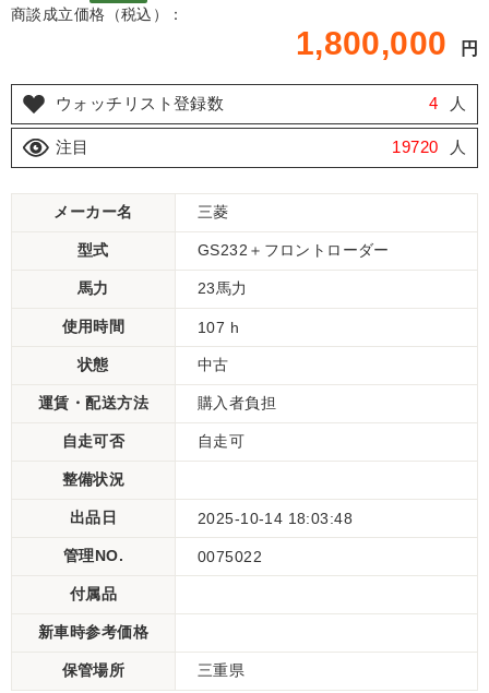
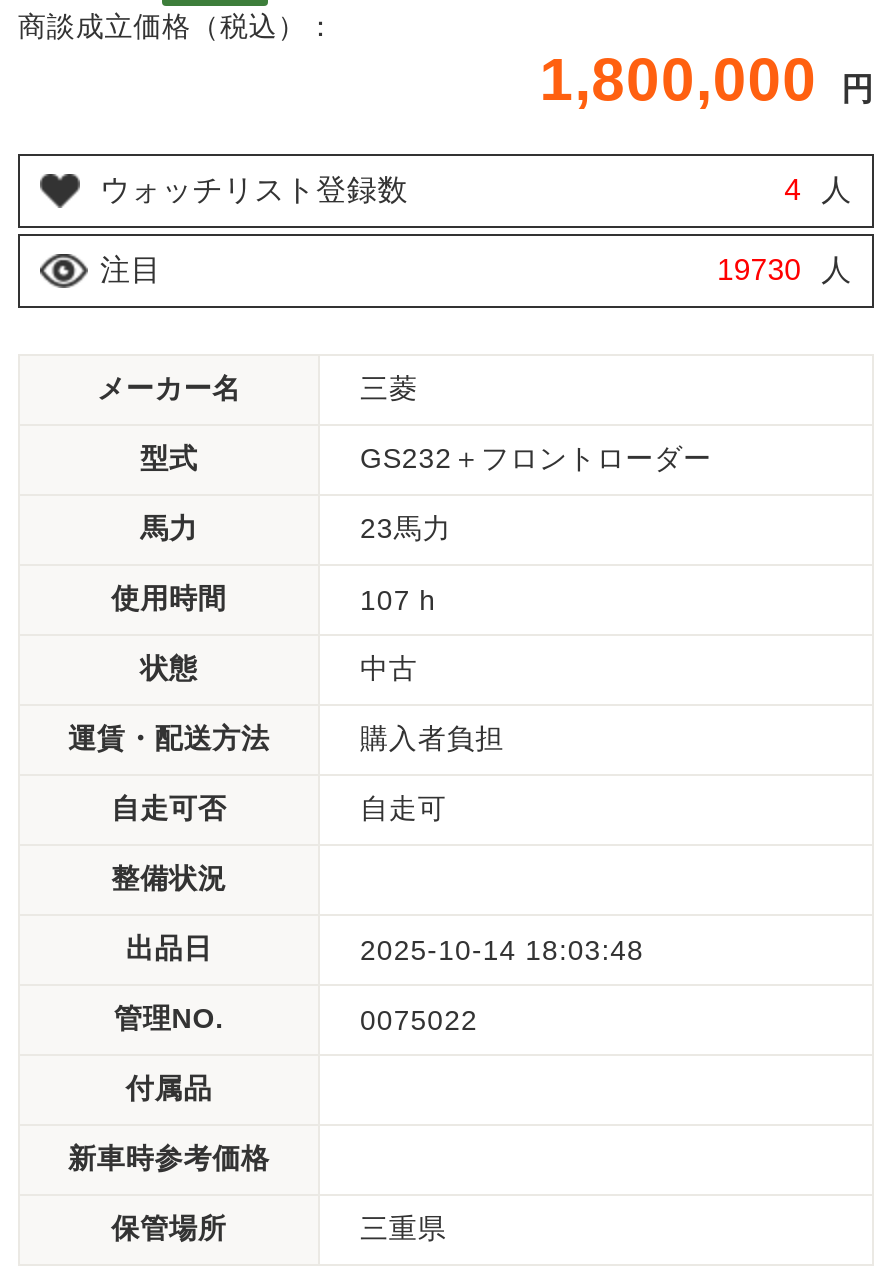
- 19720 人
+ 19730 人
